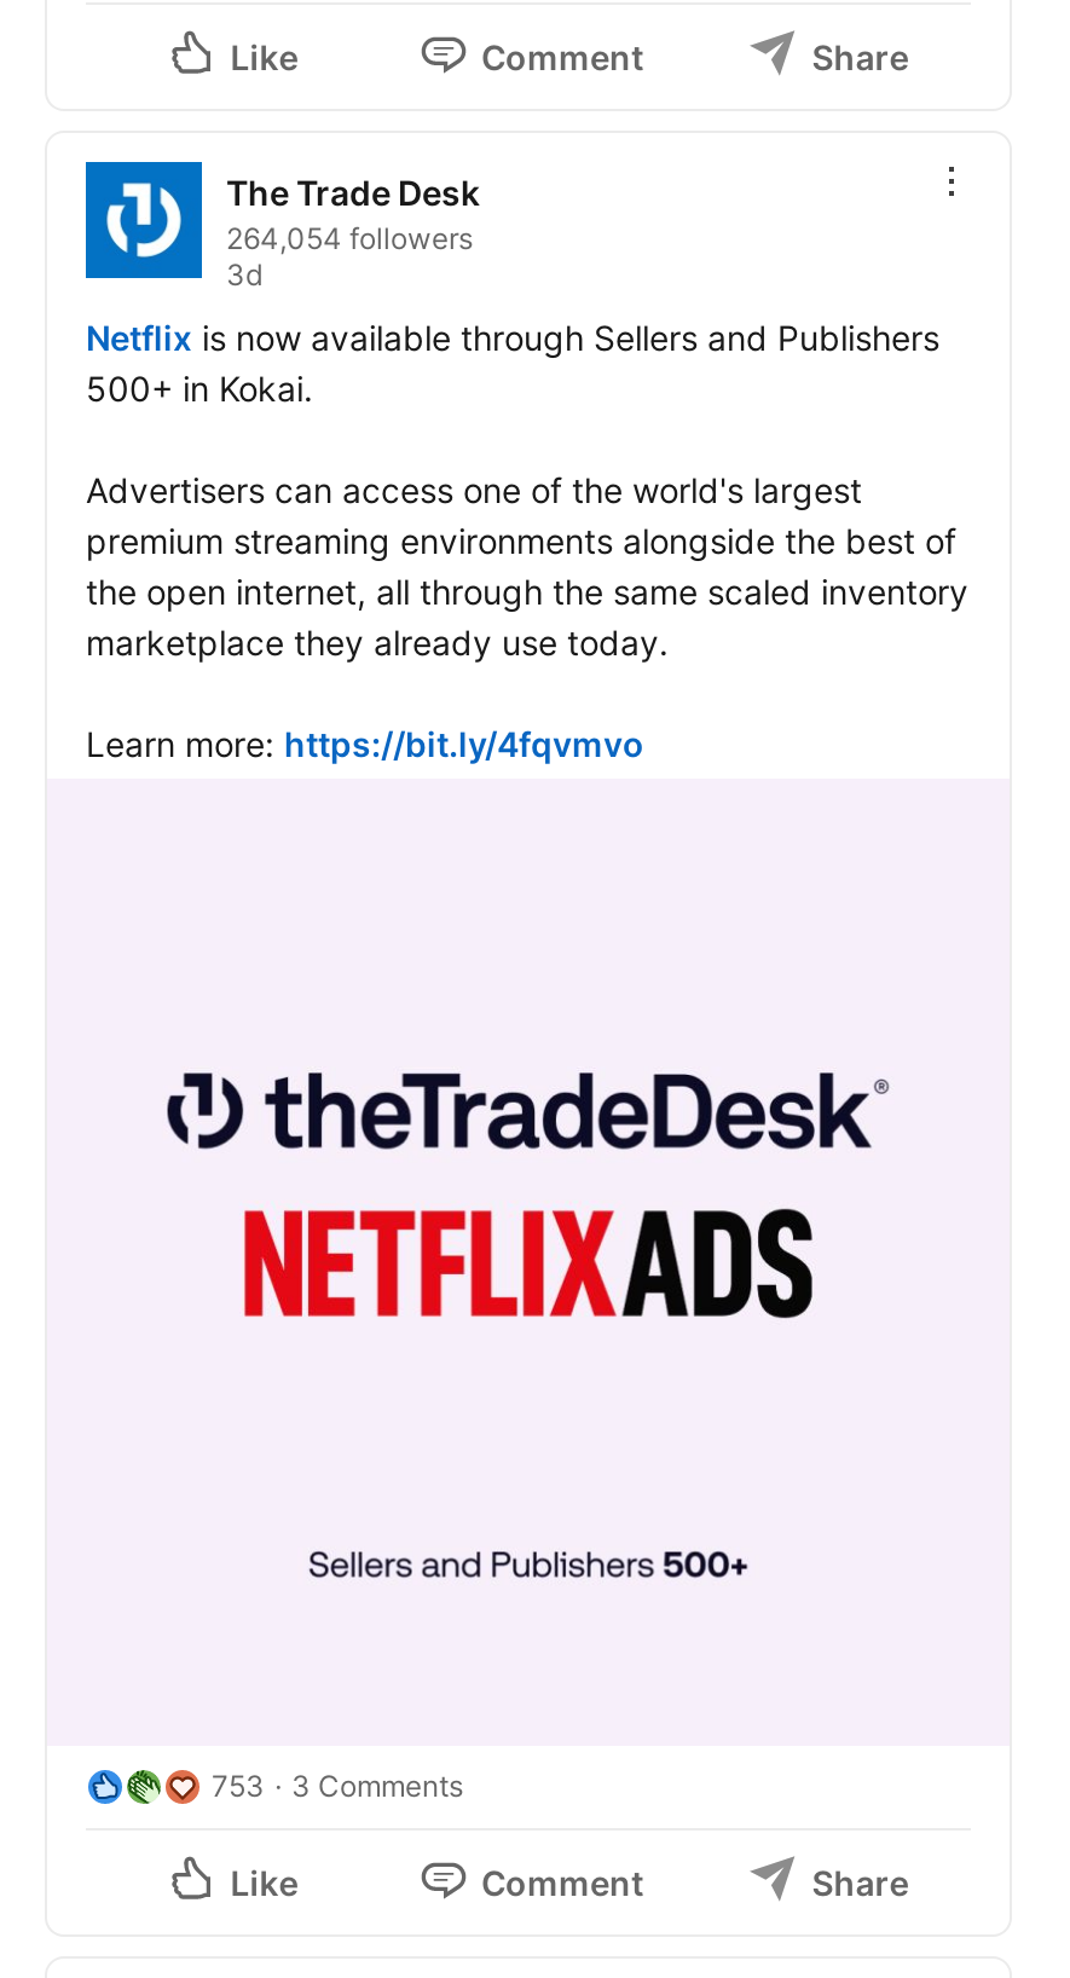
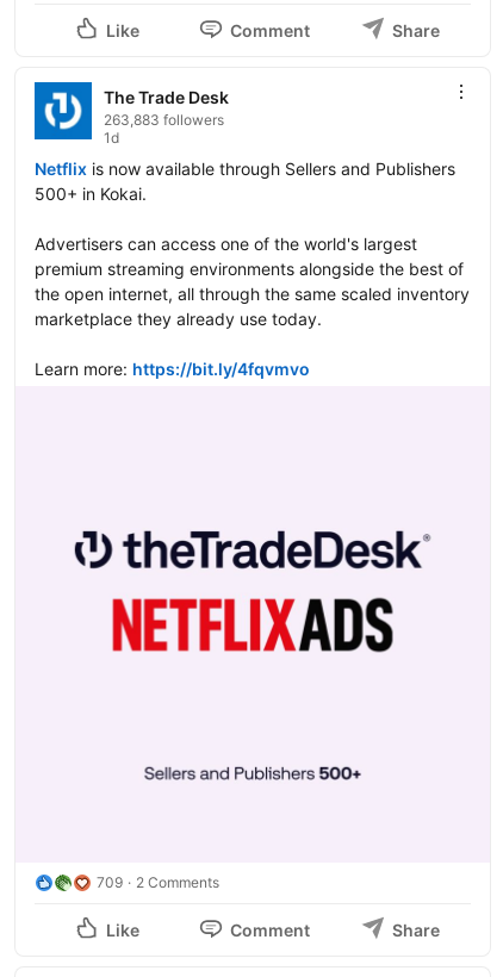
- 264,054 followers
- 3d
+ 263,883 followers
+ 1d

- 753
+ 709

- 3 Comments
+ 2 Comments
